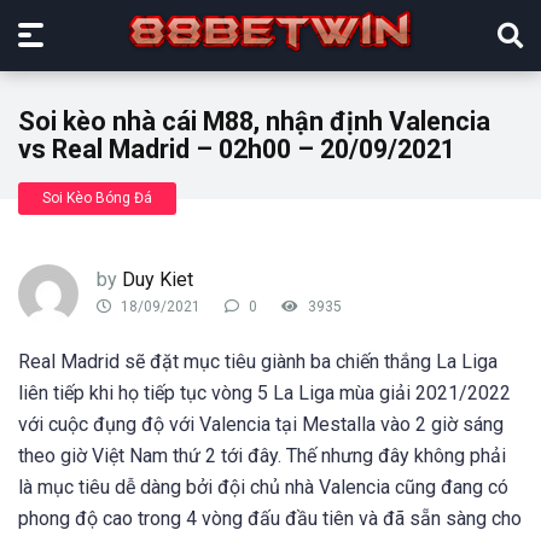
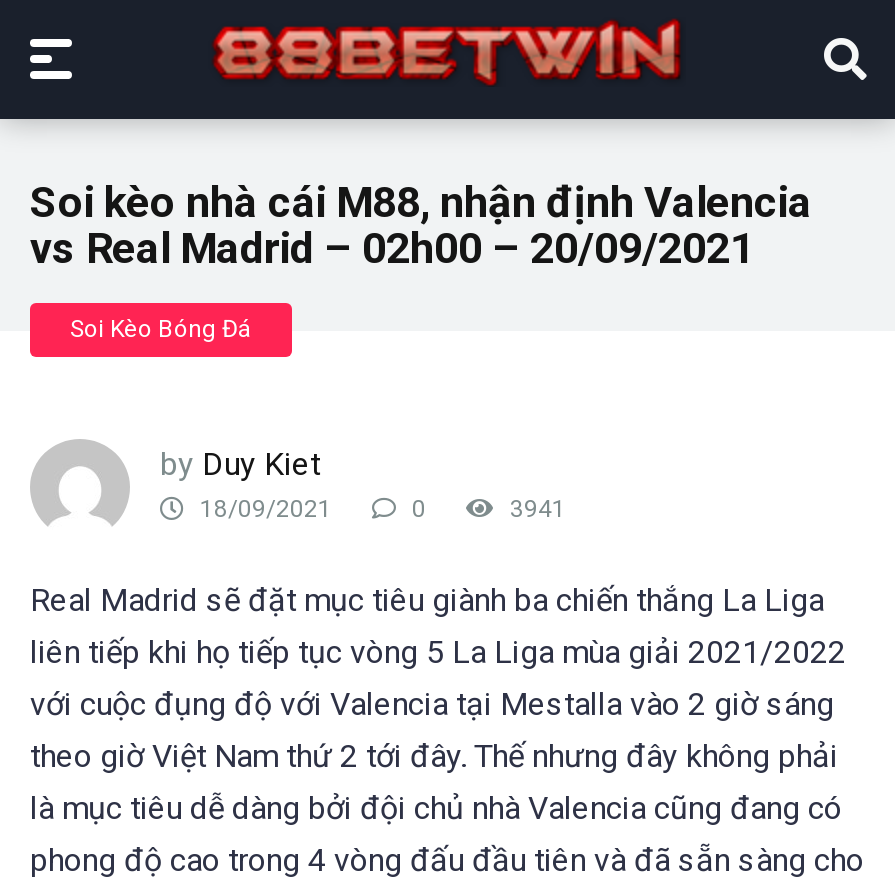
- 3935
+ 3941
